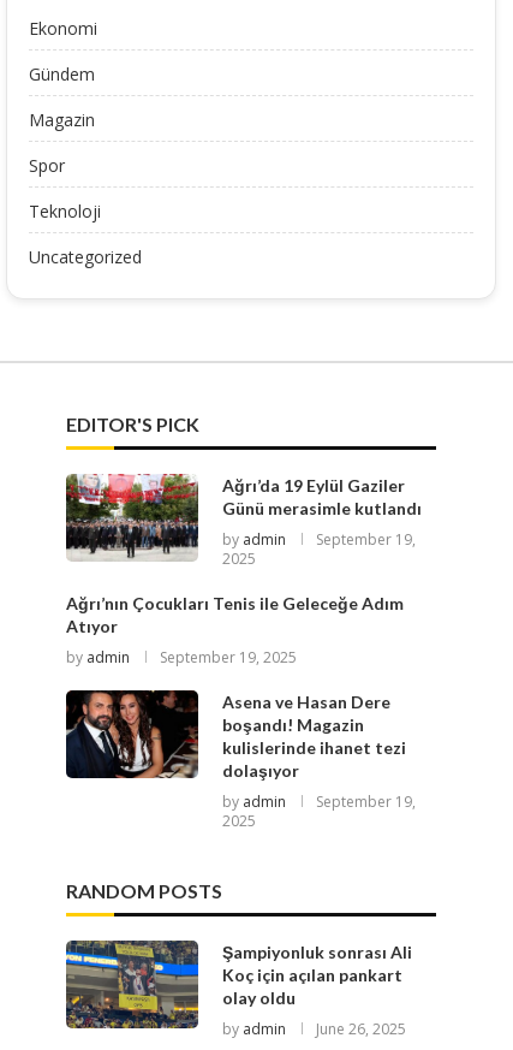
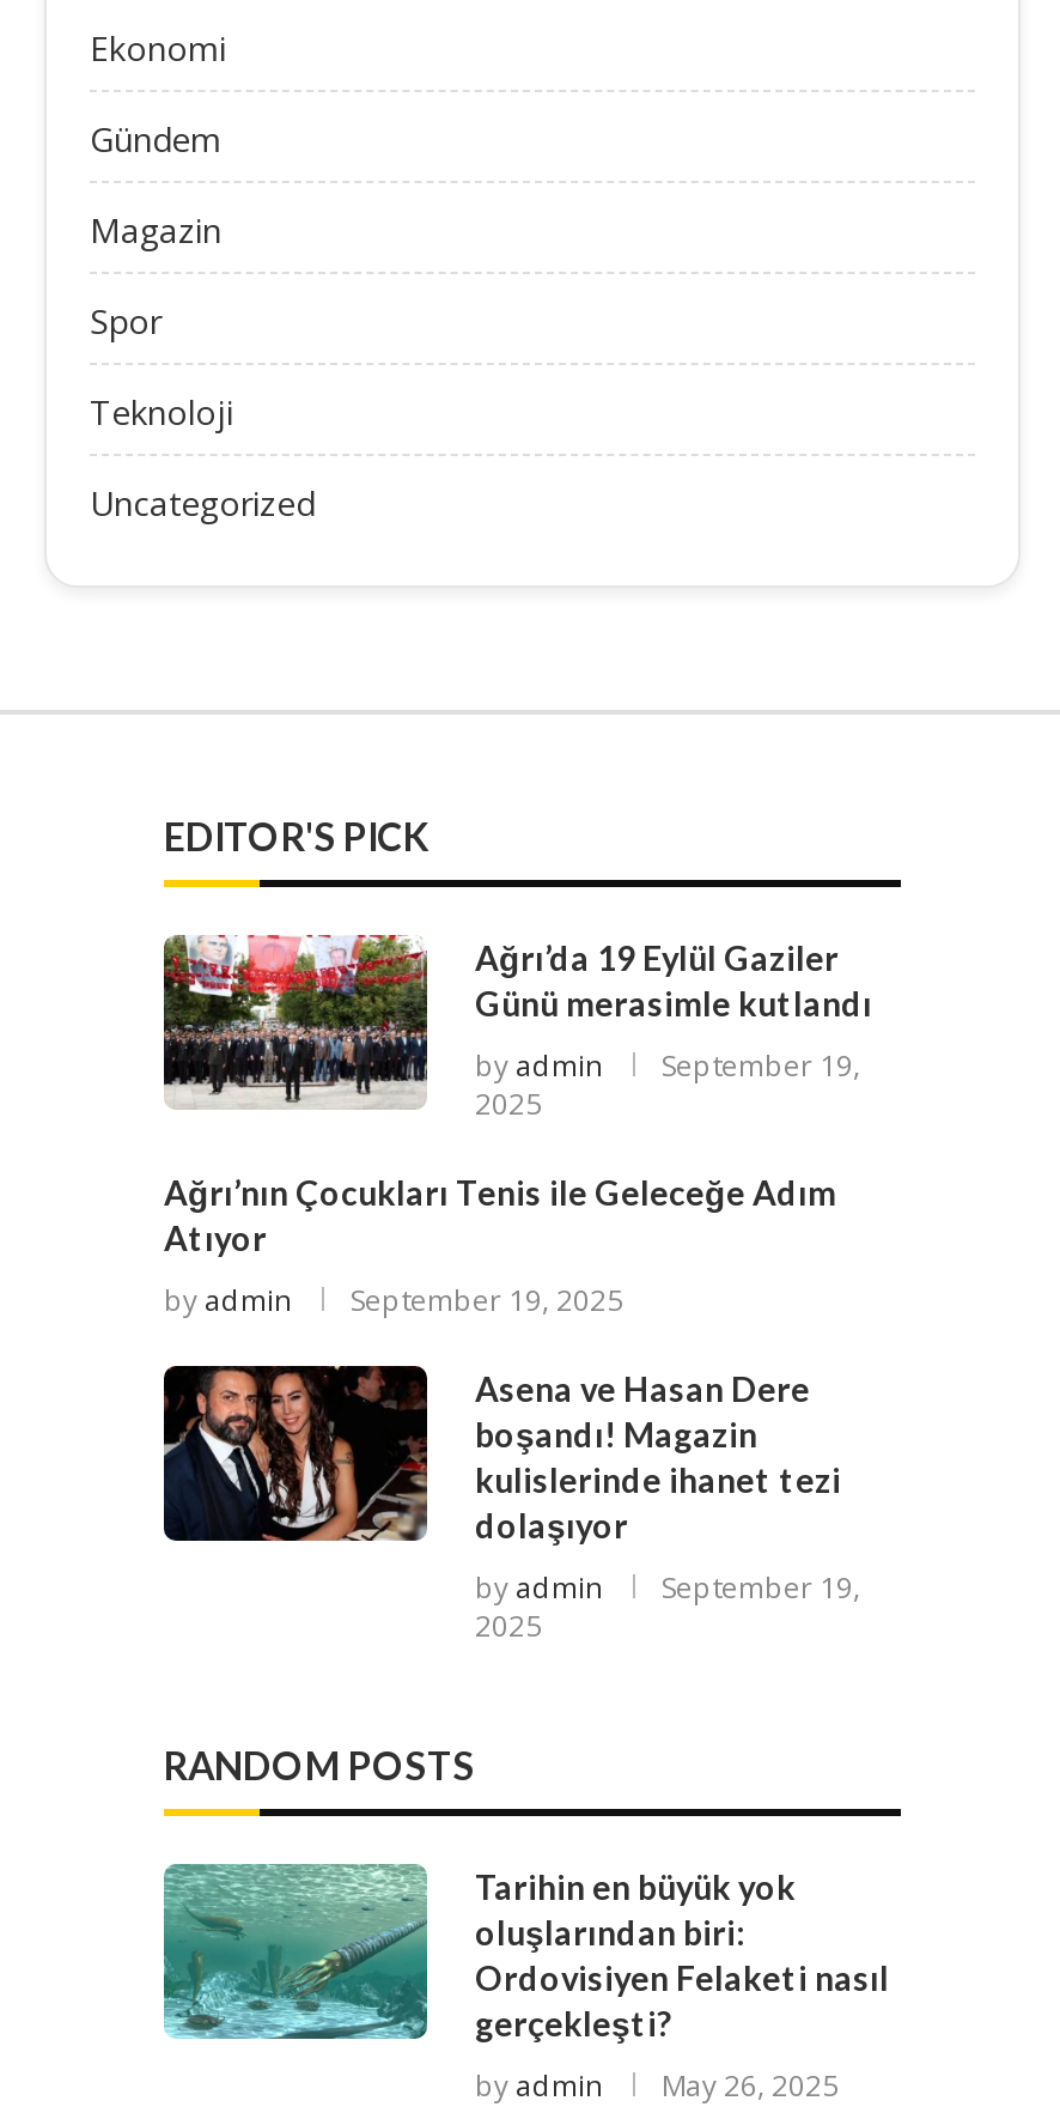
- [image]
- Şampiyonluk sonrası Ali
- Koç için açılan pankart
- olay oldu
+ [image]
+ Tarihin en büyük yok
+ oluşlarından biri:
+ Ordovisiyen Felaketi nasıl
+ gerçekleşti?

- by admin June 26, 2025
+ by admin May 26, 2025
